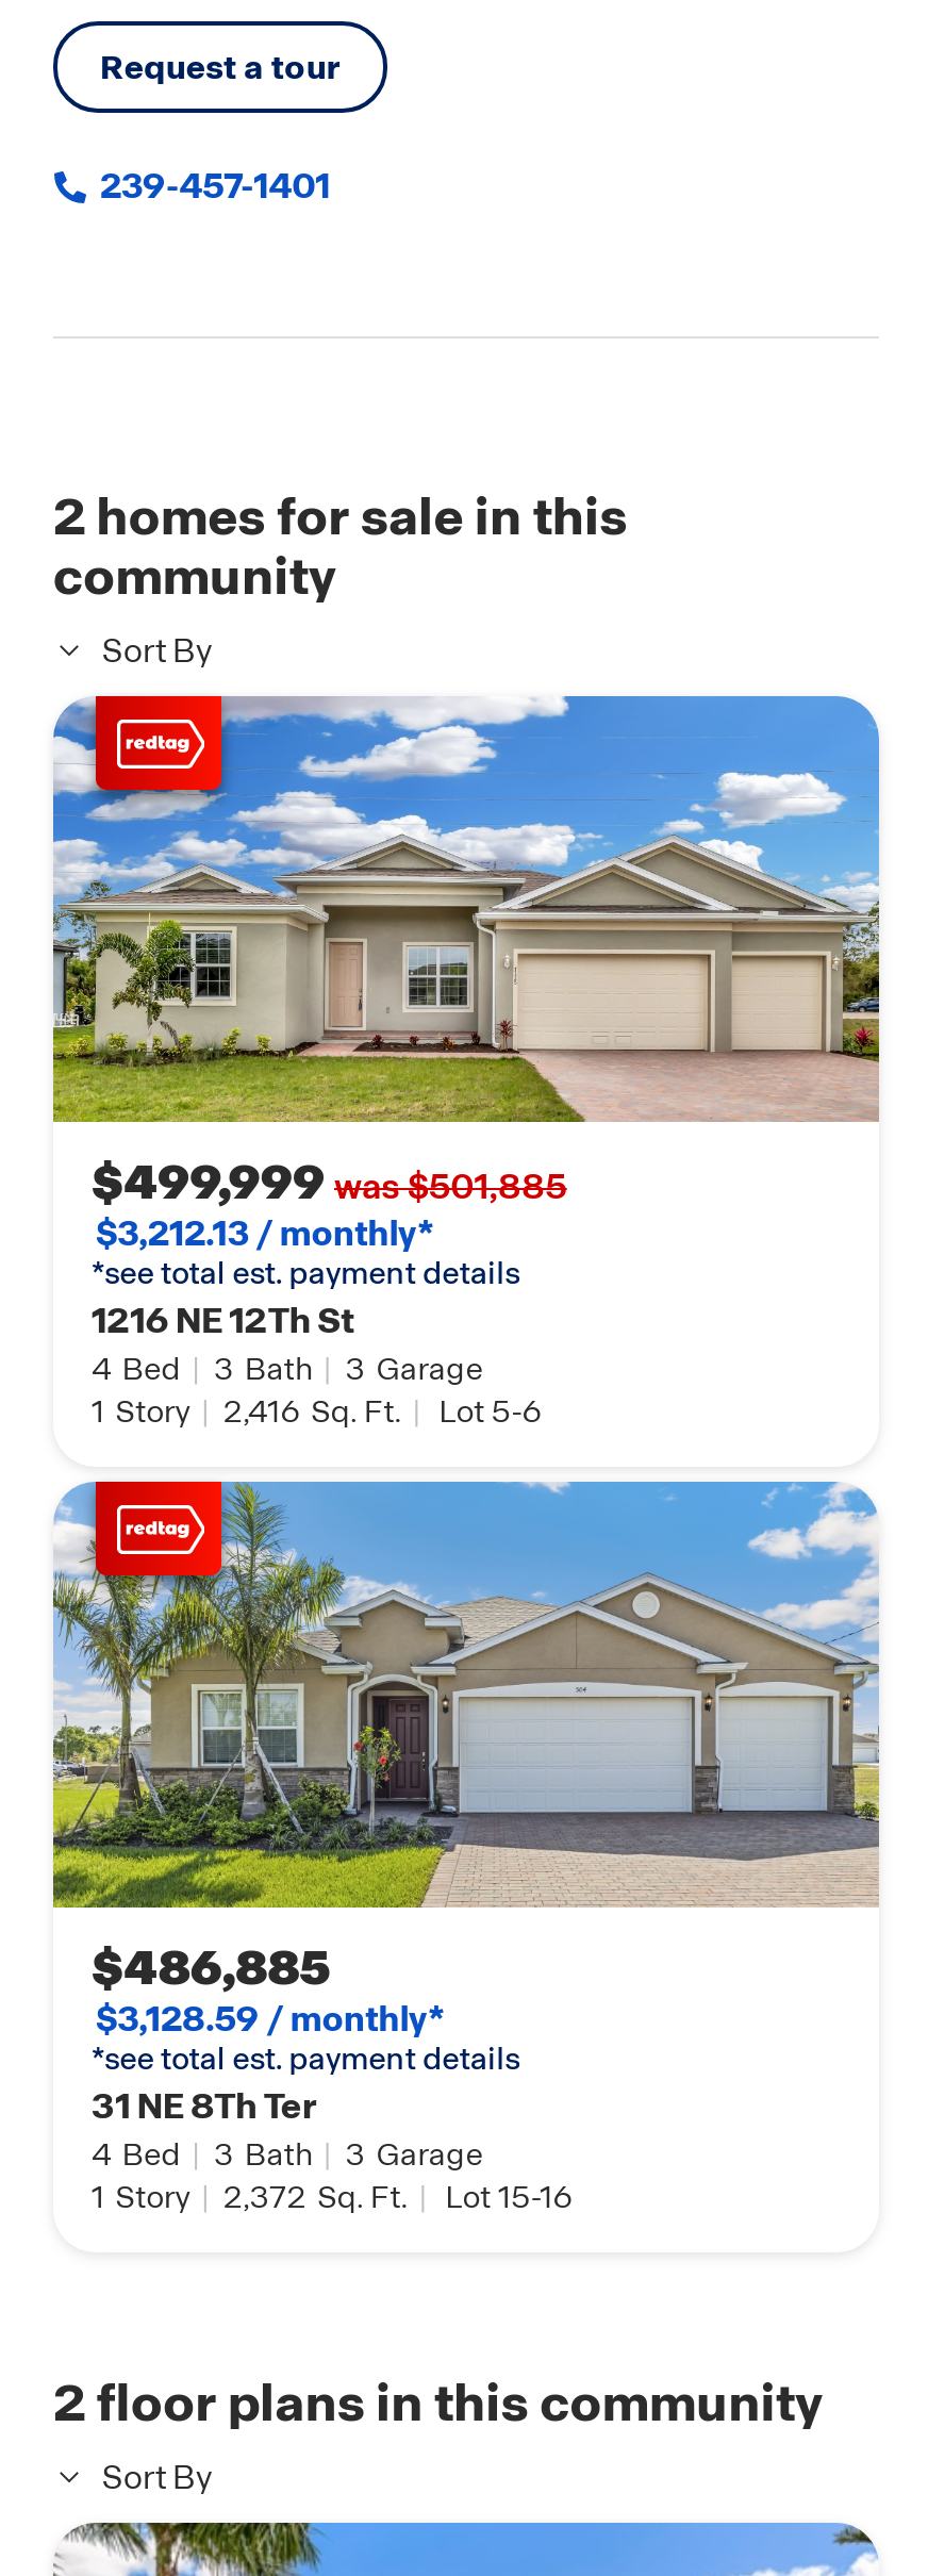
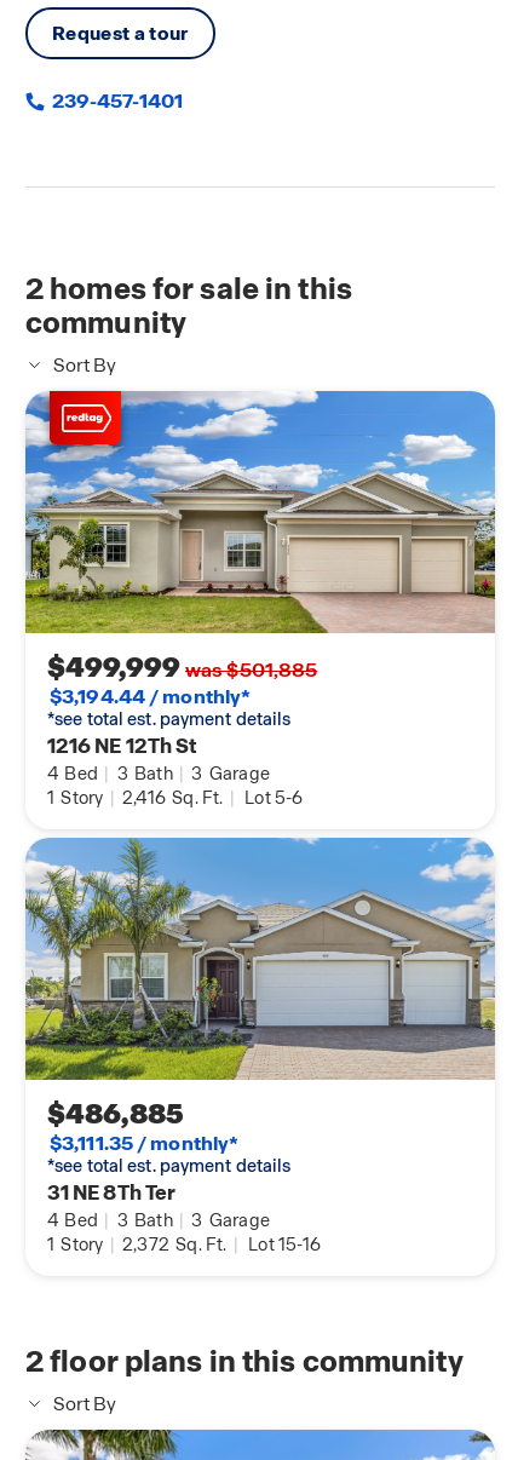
- $3,212.13 / monthly*
+ $3,194.44 / monthly*

- [image]
+ [image]

- $3,128.59 / monthly*
+ $3,111.35 / monthly*
